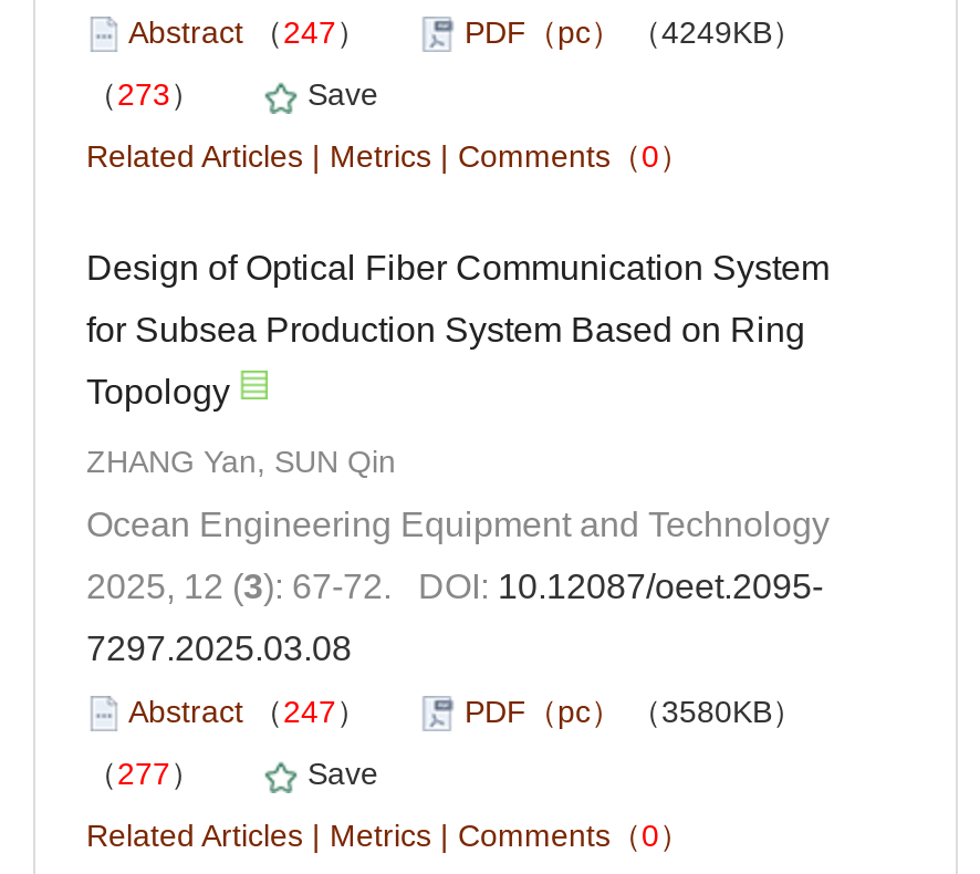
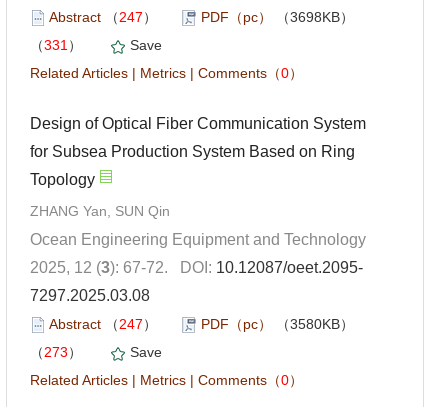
- Abstract（247） PDF（pc）（4249KB）
+ Abstract（247） PDF（pc）（3698KB）

- （273） Save
+ （331） Save

- （277） Save
+ （273） Save
